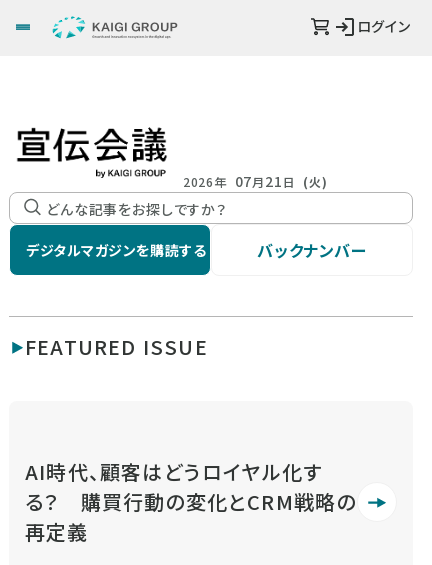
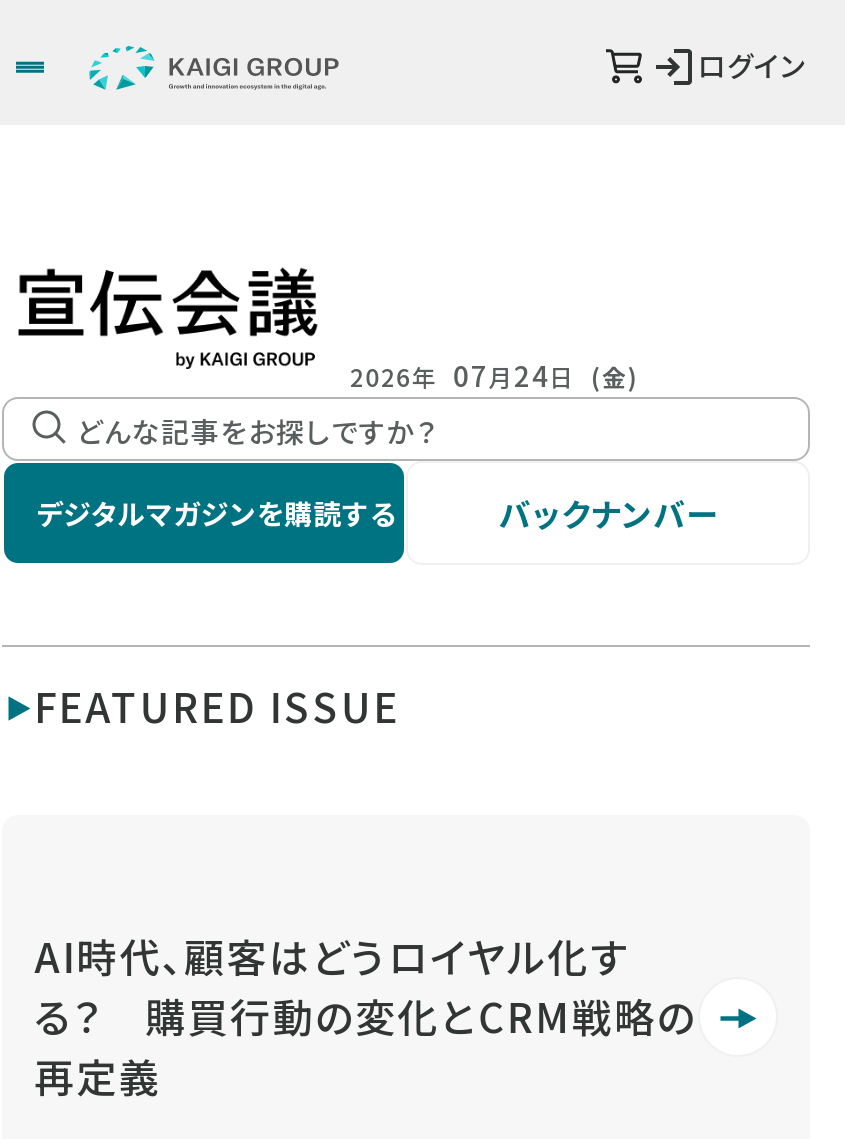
- 2026年 07月21日 (火)
+ 2026年 07月24日 (金)
